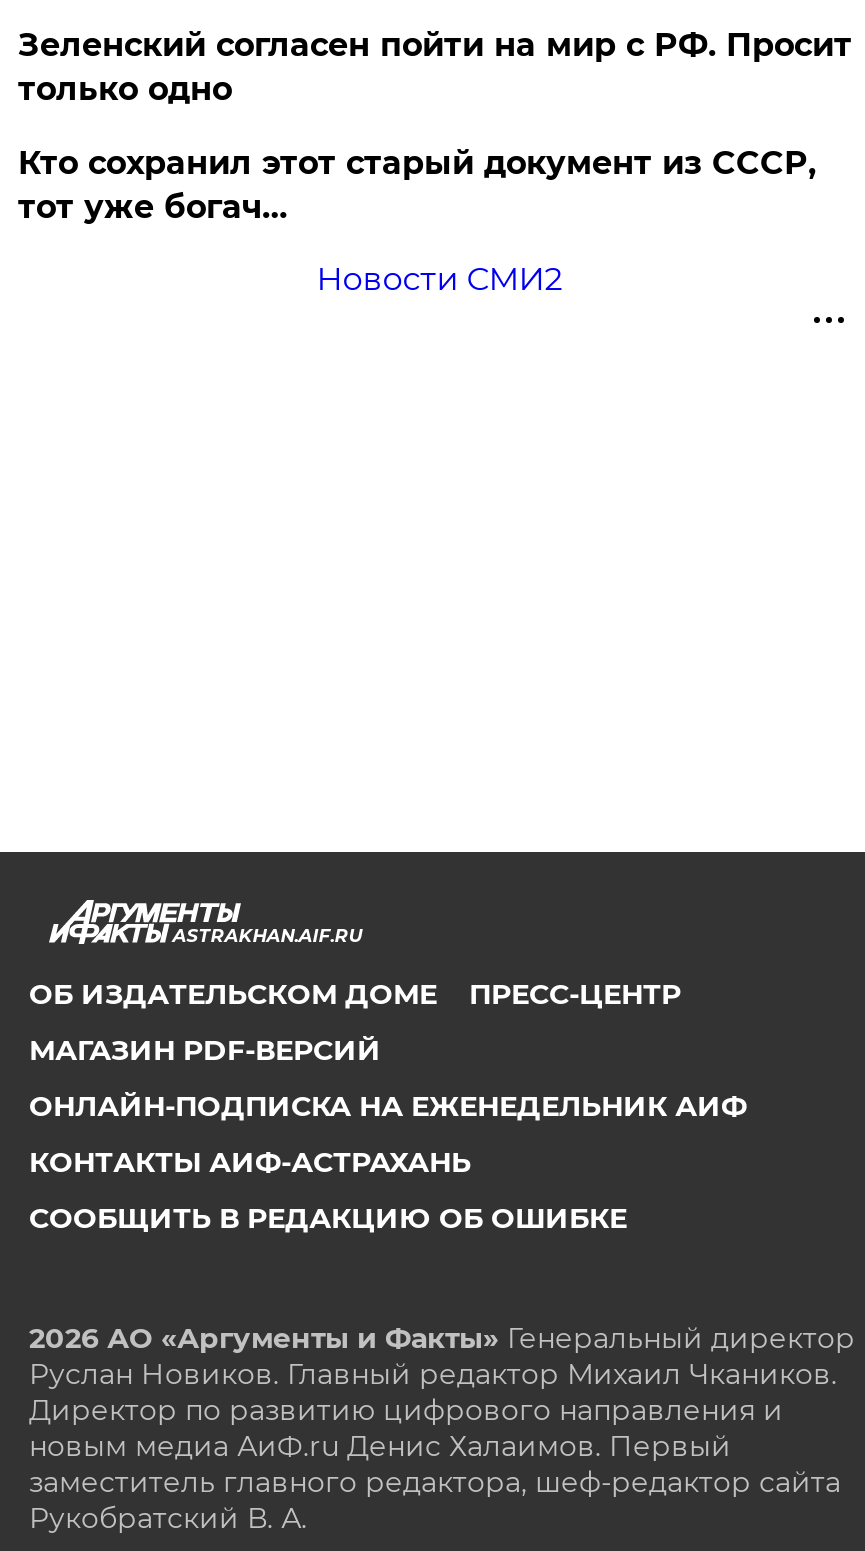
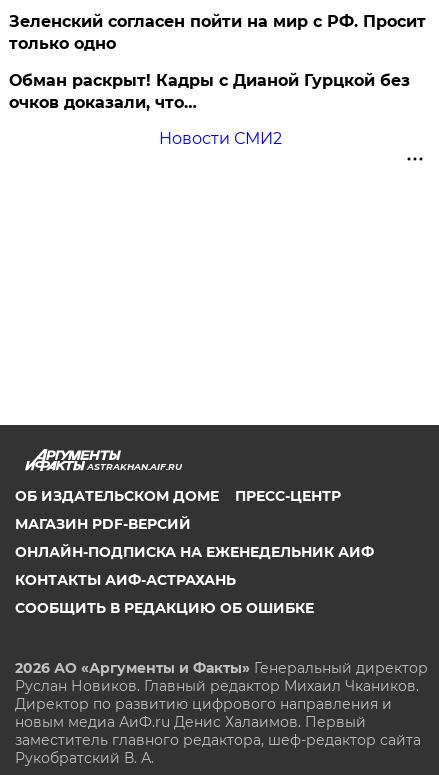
- Кто сохранил этот старый документ из СССР,
- тот уже богач…
+ Обман раскрыт! Кадры с Дианой Гурцкой без
+ очков доказали, что…
